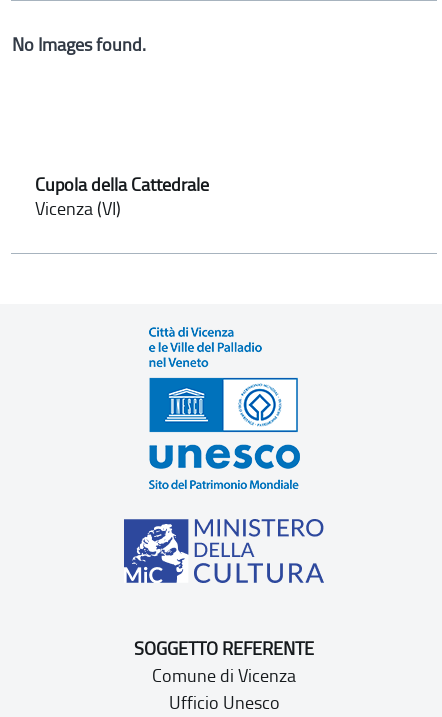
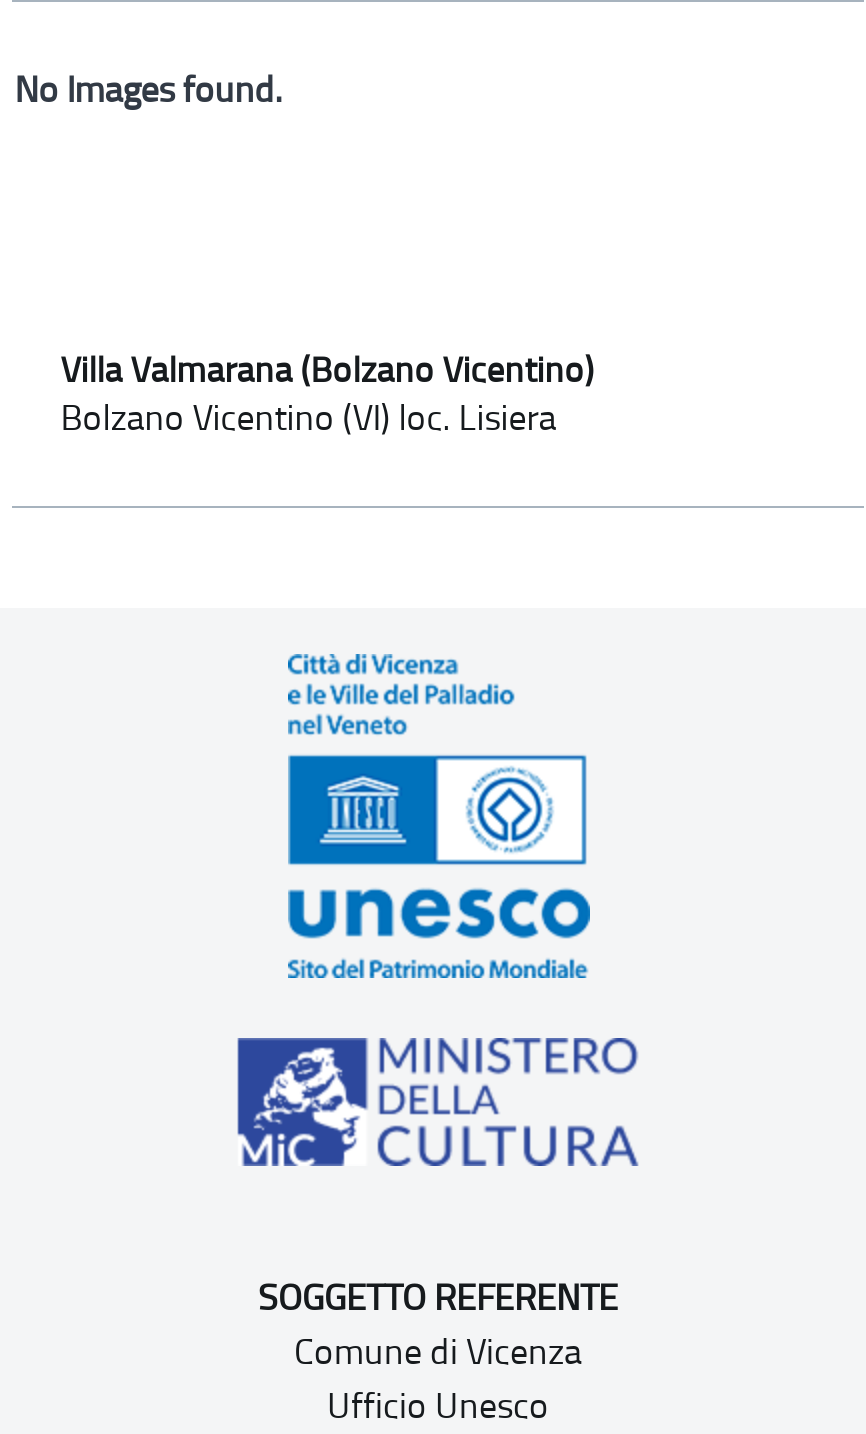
- Cupola della Cattedrale
- Vicenza (VI)
+ Villa Valmarana (Bolzano Vicentino)
+ Bolzano Vicentino (VI) loc. Lisiera
